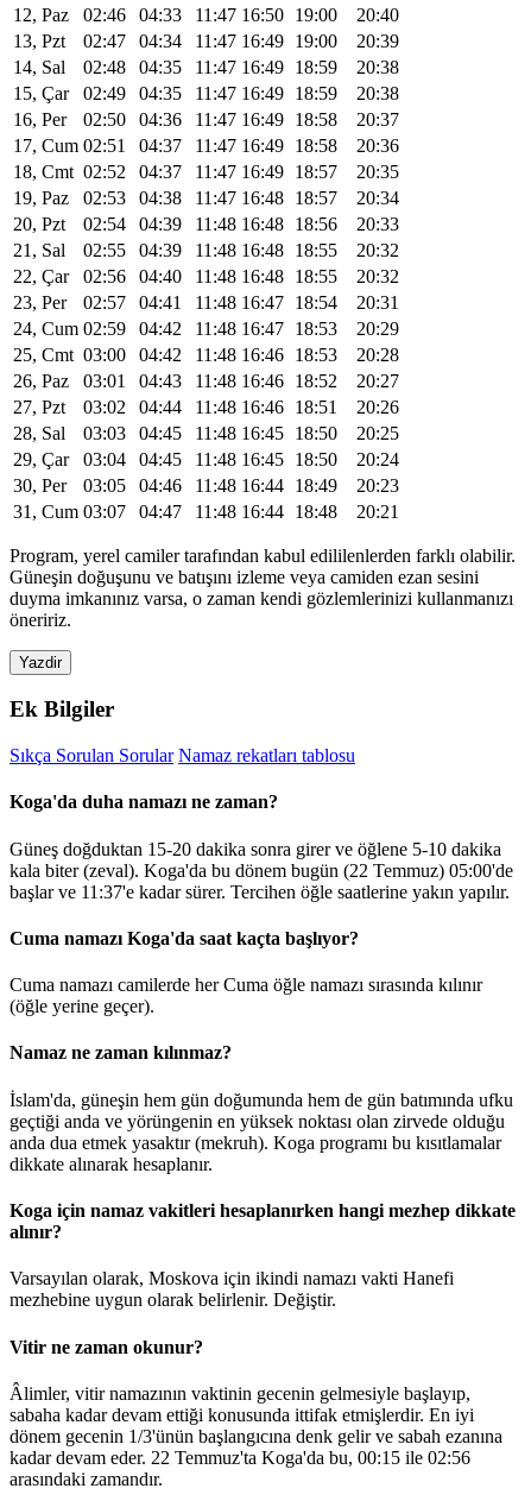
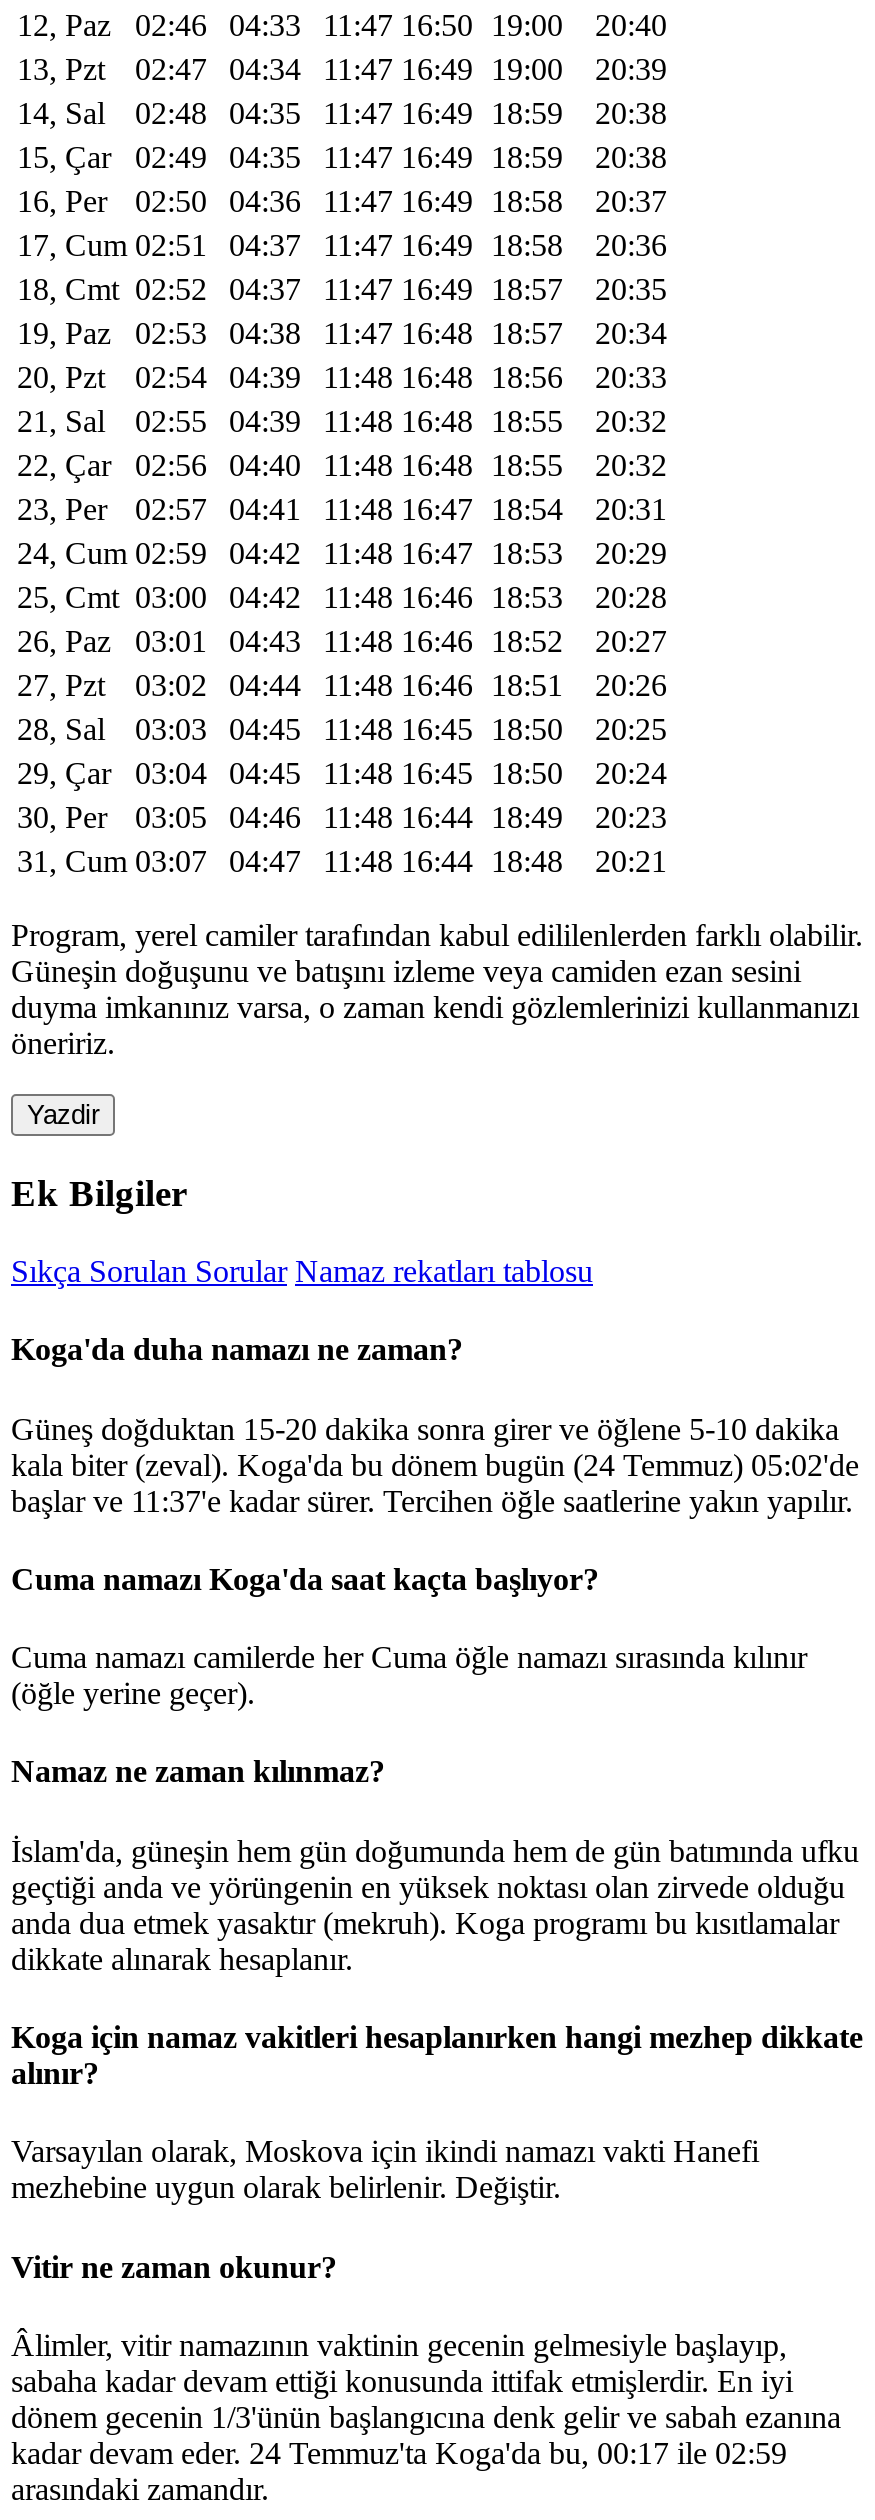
- kala biter (zeval). Koga'da bu dönem bugün (22 Temmuz) 05:00'de
+ kala biter (zeval). Koga'da bu dönem bugün (24 Temmuz) 05:02'de

- kadar devam eder. 22 Temmuz'ta Koga'da bu, 00:15 ile 02:56
+ kadar devam eder. 24 Temmuz'ta Koga'da bu, 00:17 ile 02:59
